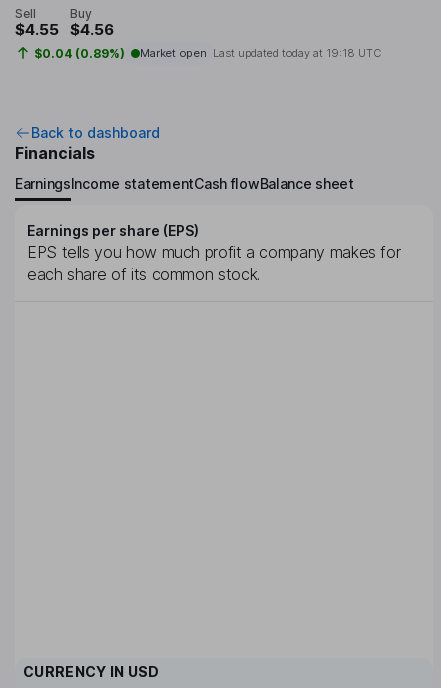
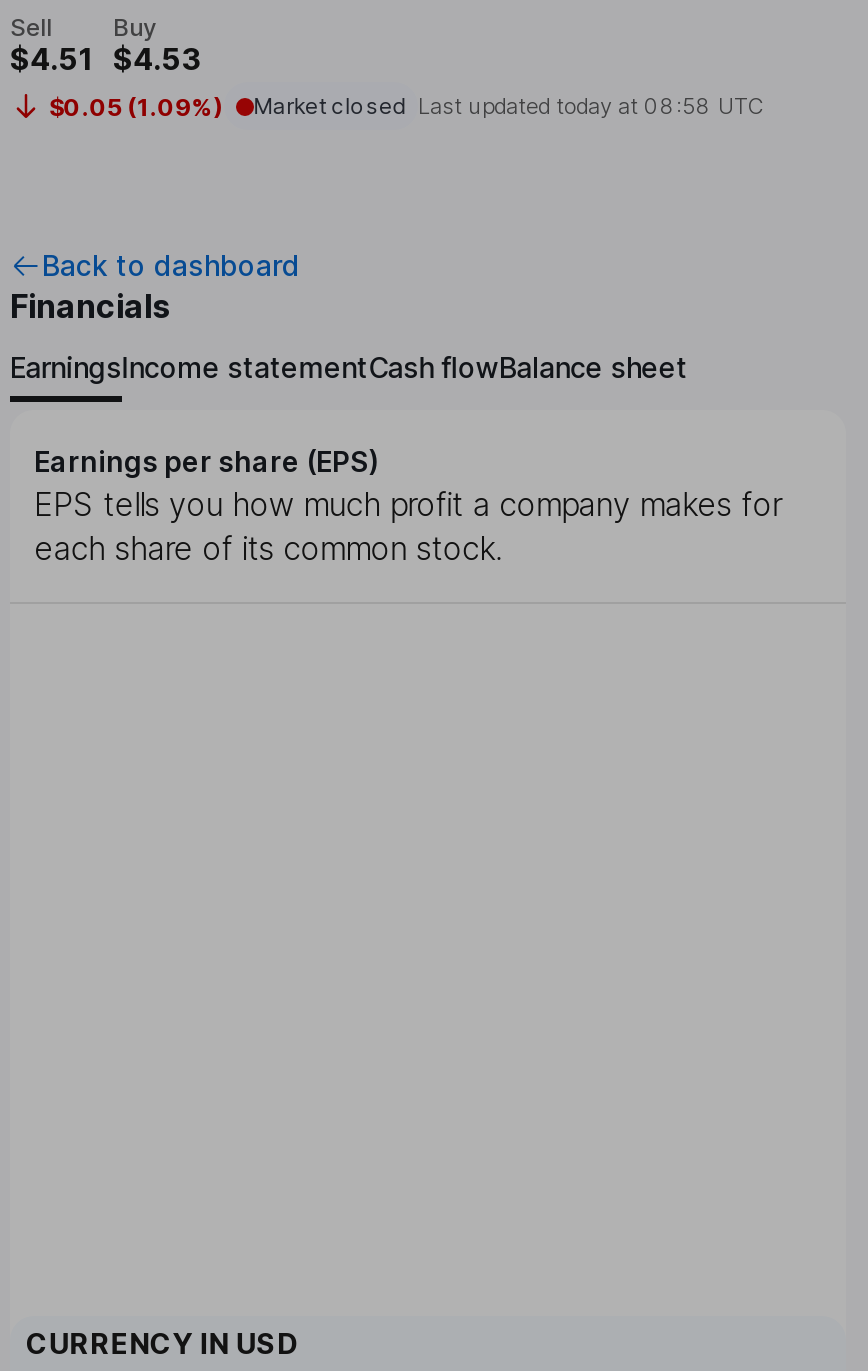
- $4.55
+ $4.51

- $4.56
+ $4.53

- $0.04 (0.89%)
+ $0.05 (1.09%)

- Market open Last updated today at 19:18 UTC
+ Market closed Last updated today at 08:58 UTC
